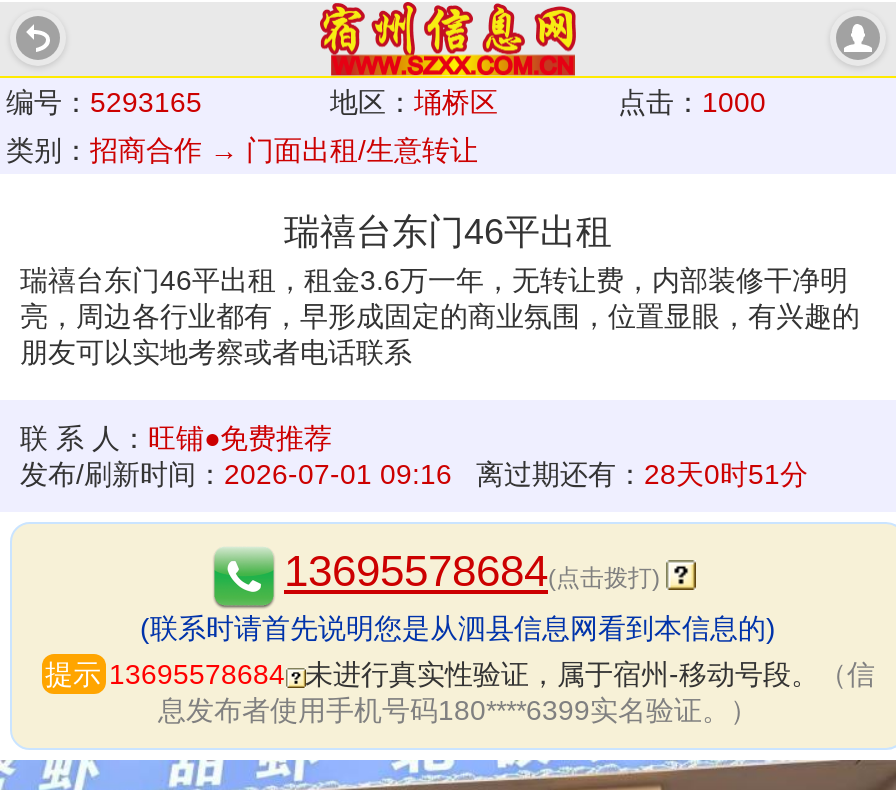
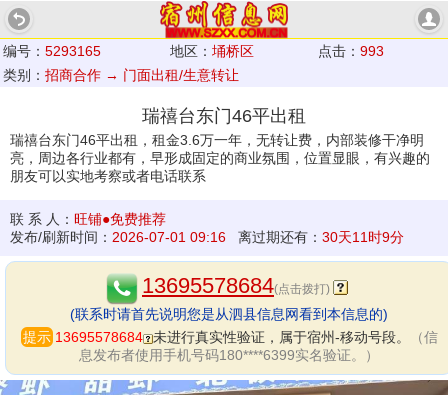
- 点击：1000
+ 点击：993

- 离过期还有：28天0时51分
+ 离过期还有：30天11时9分
